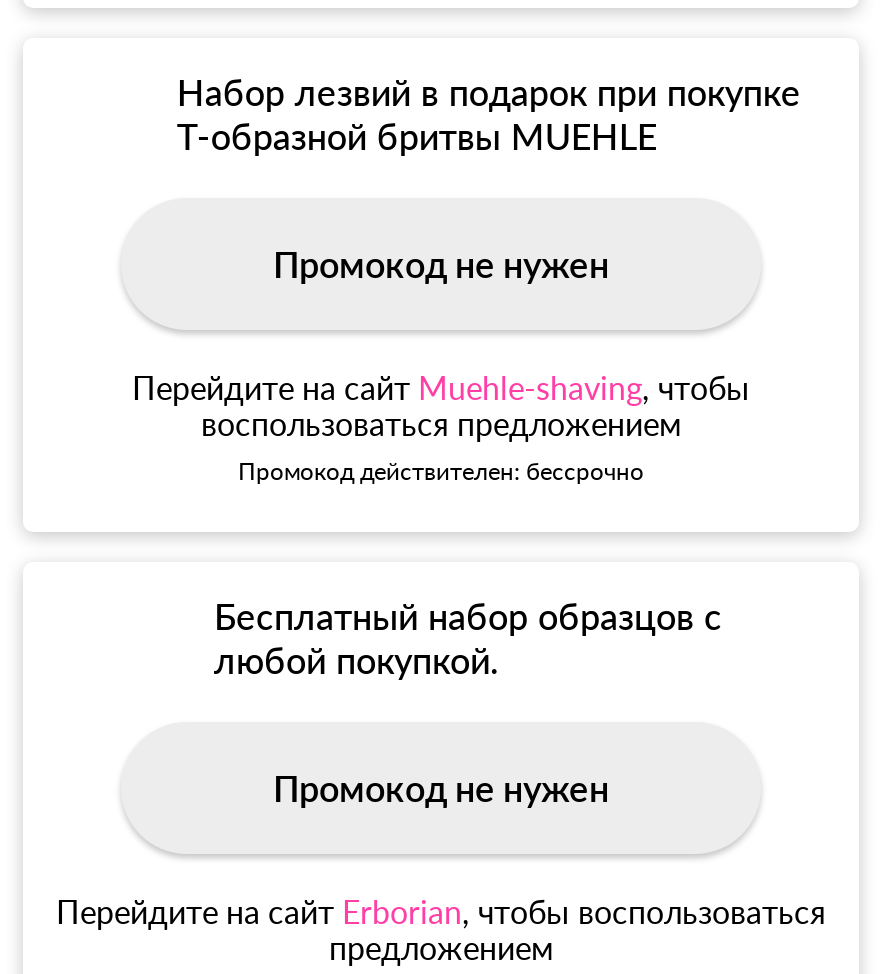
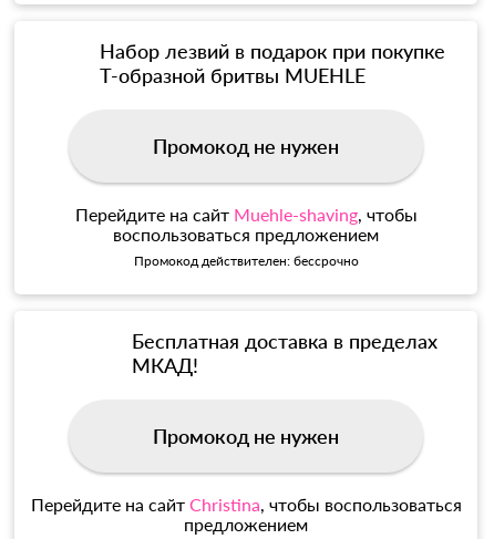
- Бесплатный набор образцов с
- любой покупкой.
+ Бесплатная доставка в пределах
+ МКАД!

- Перейдите на сайт Erborian, чтобы воспользоваться
+ Перейдите на сайт Christina, чтобы воспользоваться
